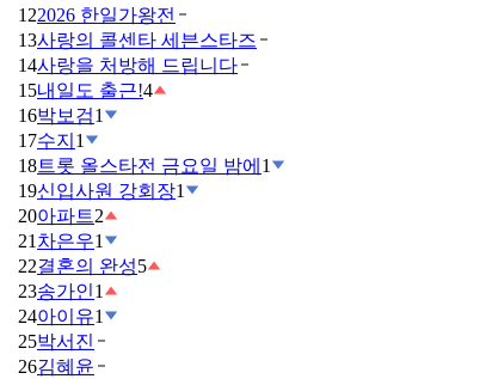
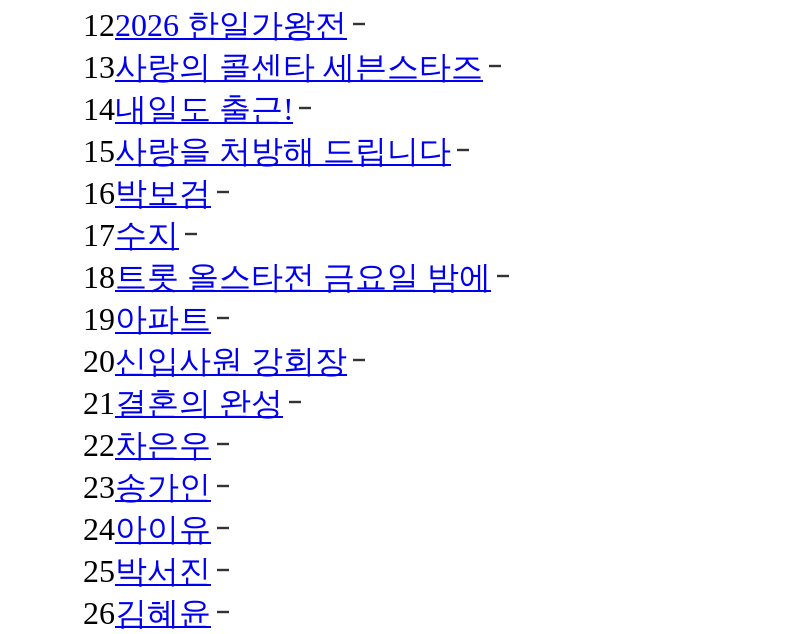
- 14사랑을 처방해 드립니다
- 15내일도 출근! 4
- 16박보검 1
- 17수지 1
- 18 트롯 올스타전 금요일 밤에 1
- 19신입사원 강회장1
- 20아파트 2
- 21 차은우 1
- 22 결혼의 완성 5
- 23송가인 1
- 24아이유 1
+ 14내일도 출근!
+ 15사랑을 처방해 드립니다
+ 16박보검
+ 17수지
+ 18 트롯 올스타전 금요일 밤에
+ 19아파트
+ 20신입사원 강회장
+ 21 결혼의 완성
+ 22차은우
+ 23송가인
+ 24아이유
